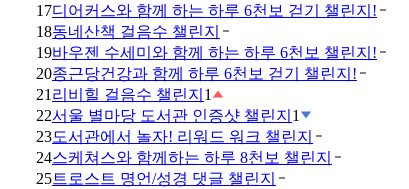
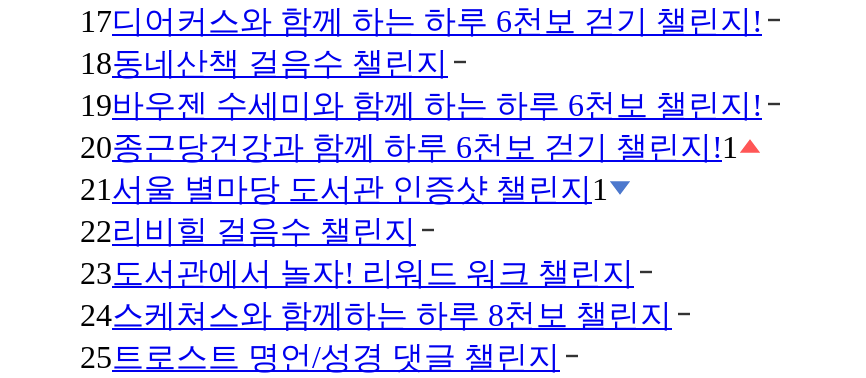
- 20종근당건강과 함께 하루 6천보 걷기 챌린지!
- 21리비힐 걸음수 챌린지 1
- 22서울 별마당 도서관 인증샷 챌린지 1
+ 20종근당건강과 함께 하루 6천보 걷기 챌린지! 1
+ 21 서울 별마당 도서관 인증샷 챌린지 1
+ 22리비힐 걸음수 챌린지
